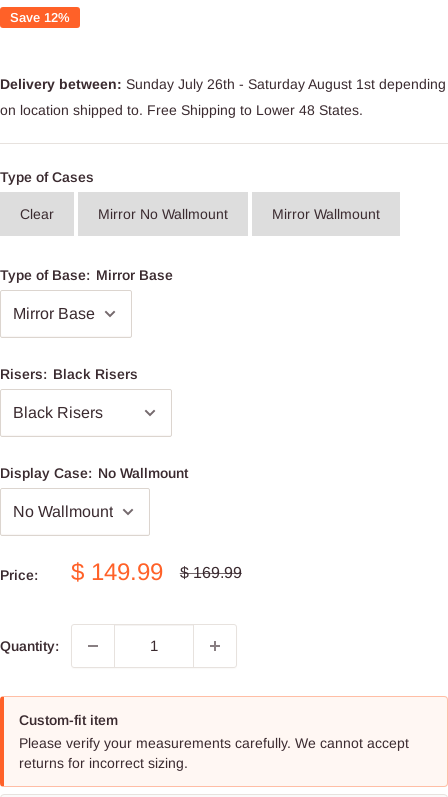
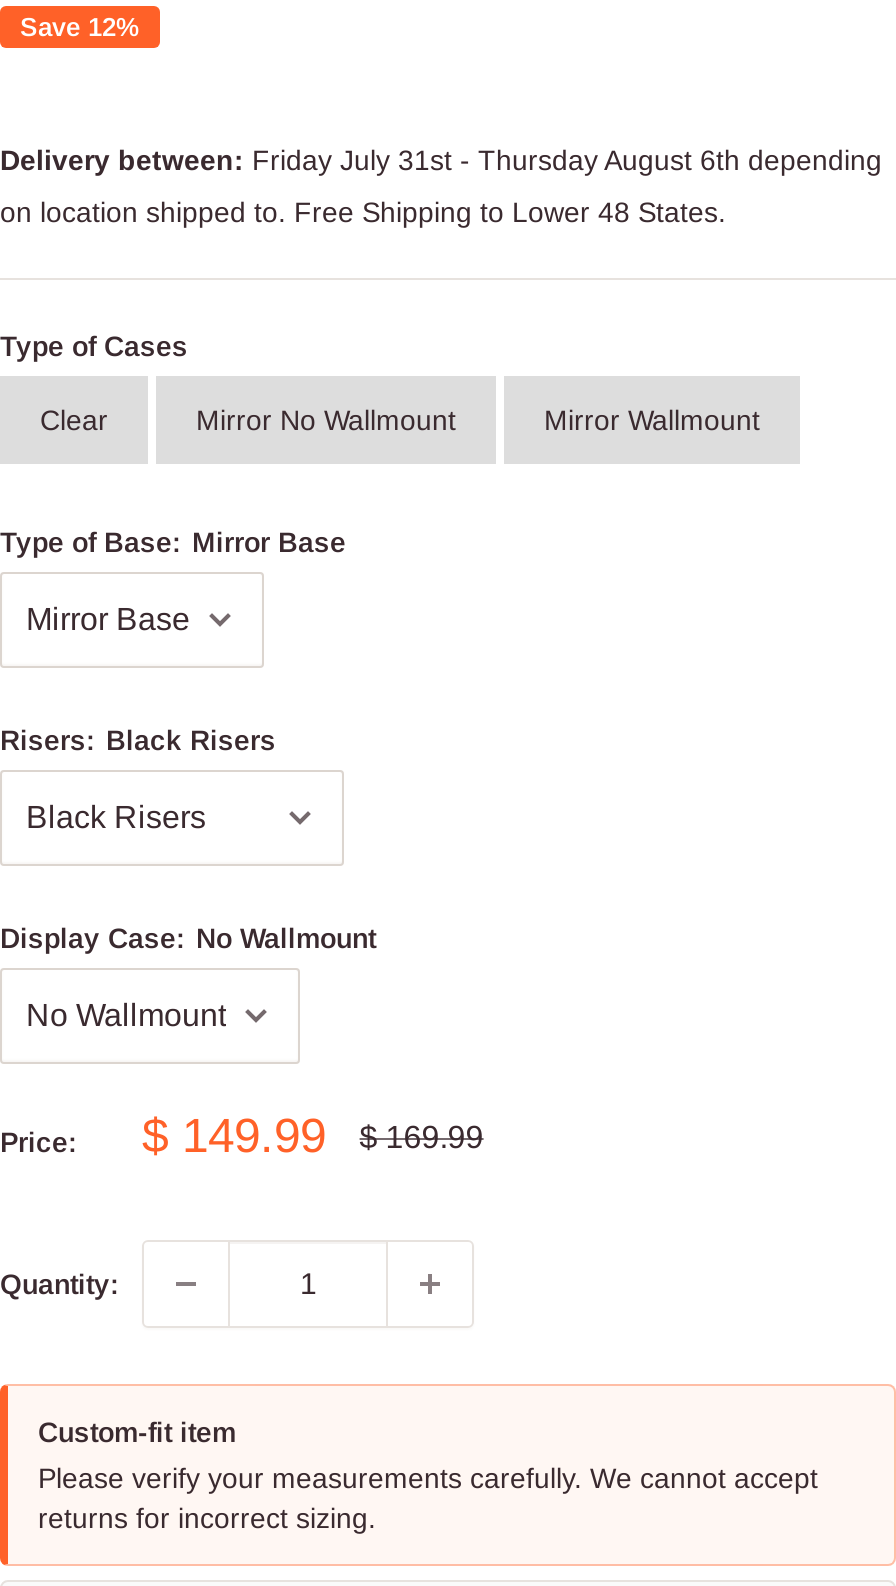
- Delivery between: Sunday July 26th - Saturday August 1st depending
+ Delivery between: Friday July 31st - Thursday August 6th depending
